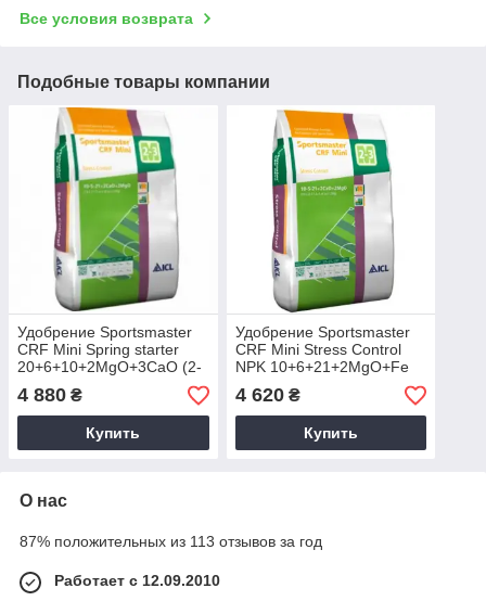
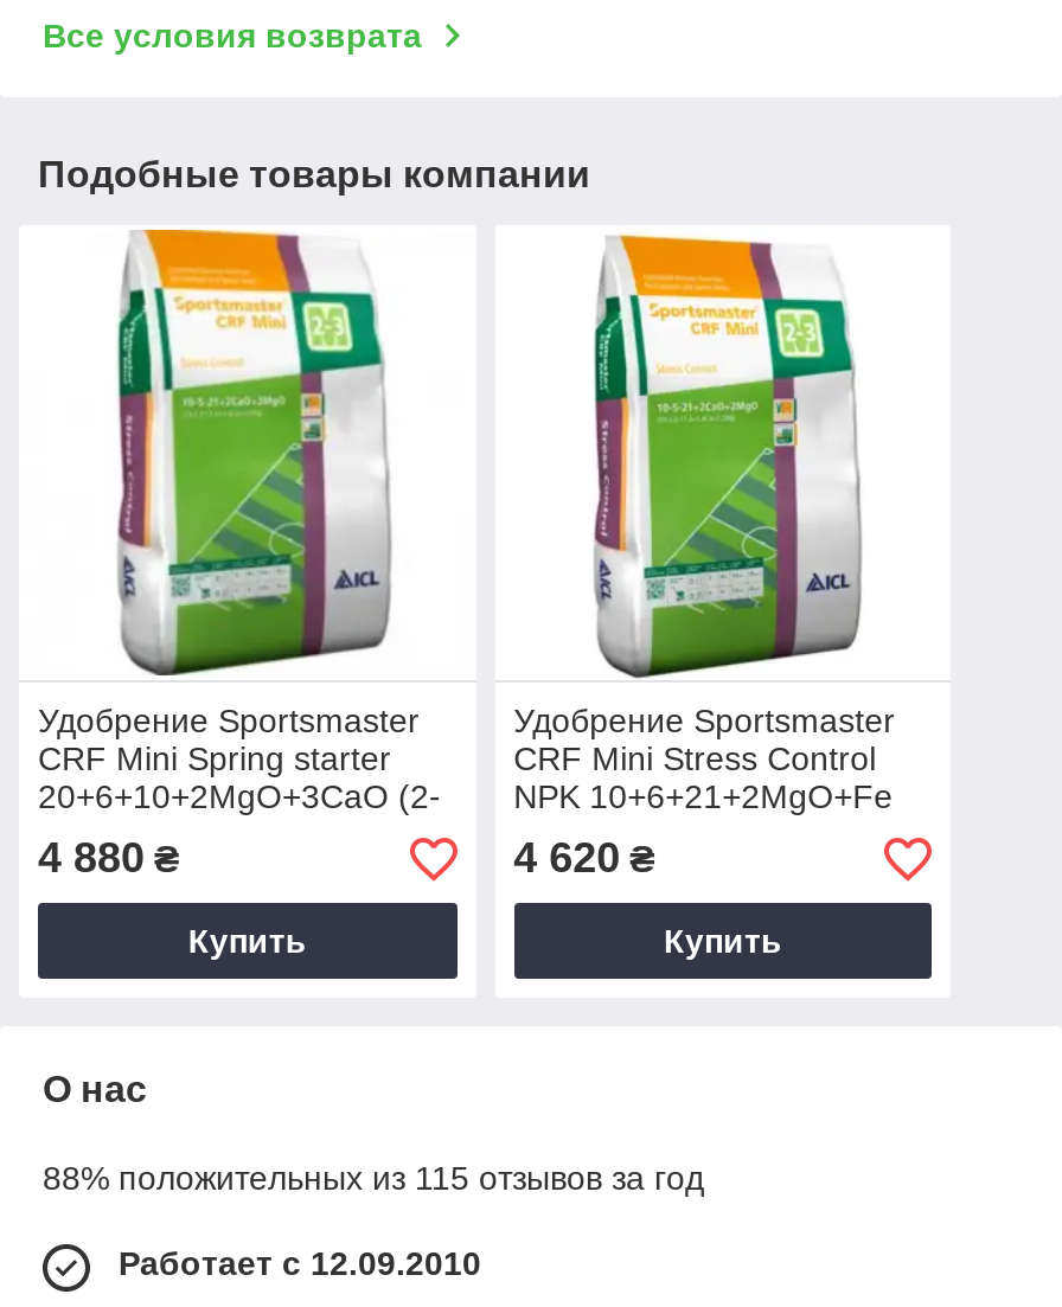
- 87% положительных из 113 отзывов за год
+ 88% положительных из 115 отзывов за год
